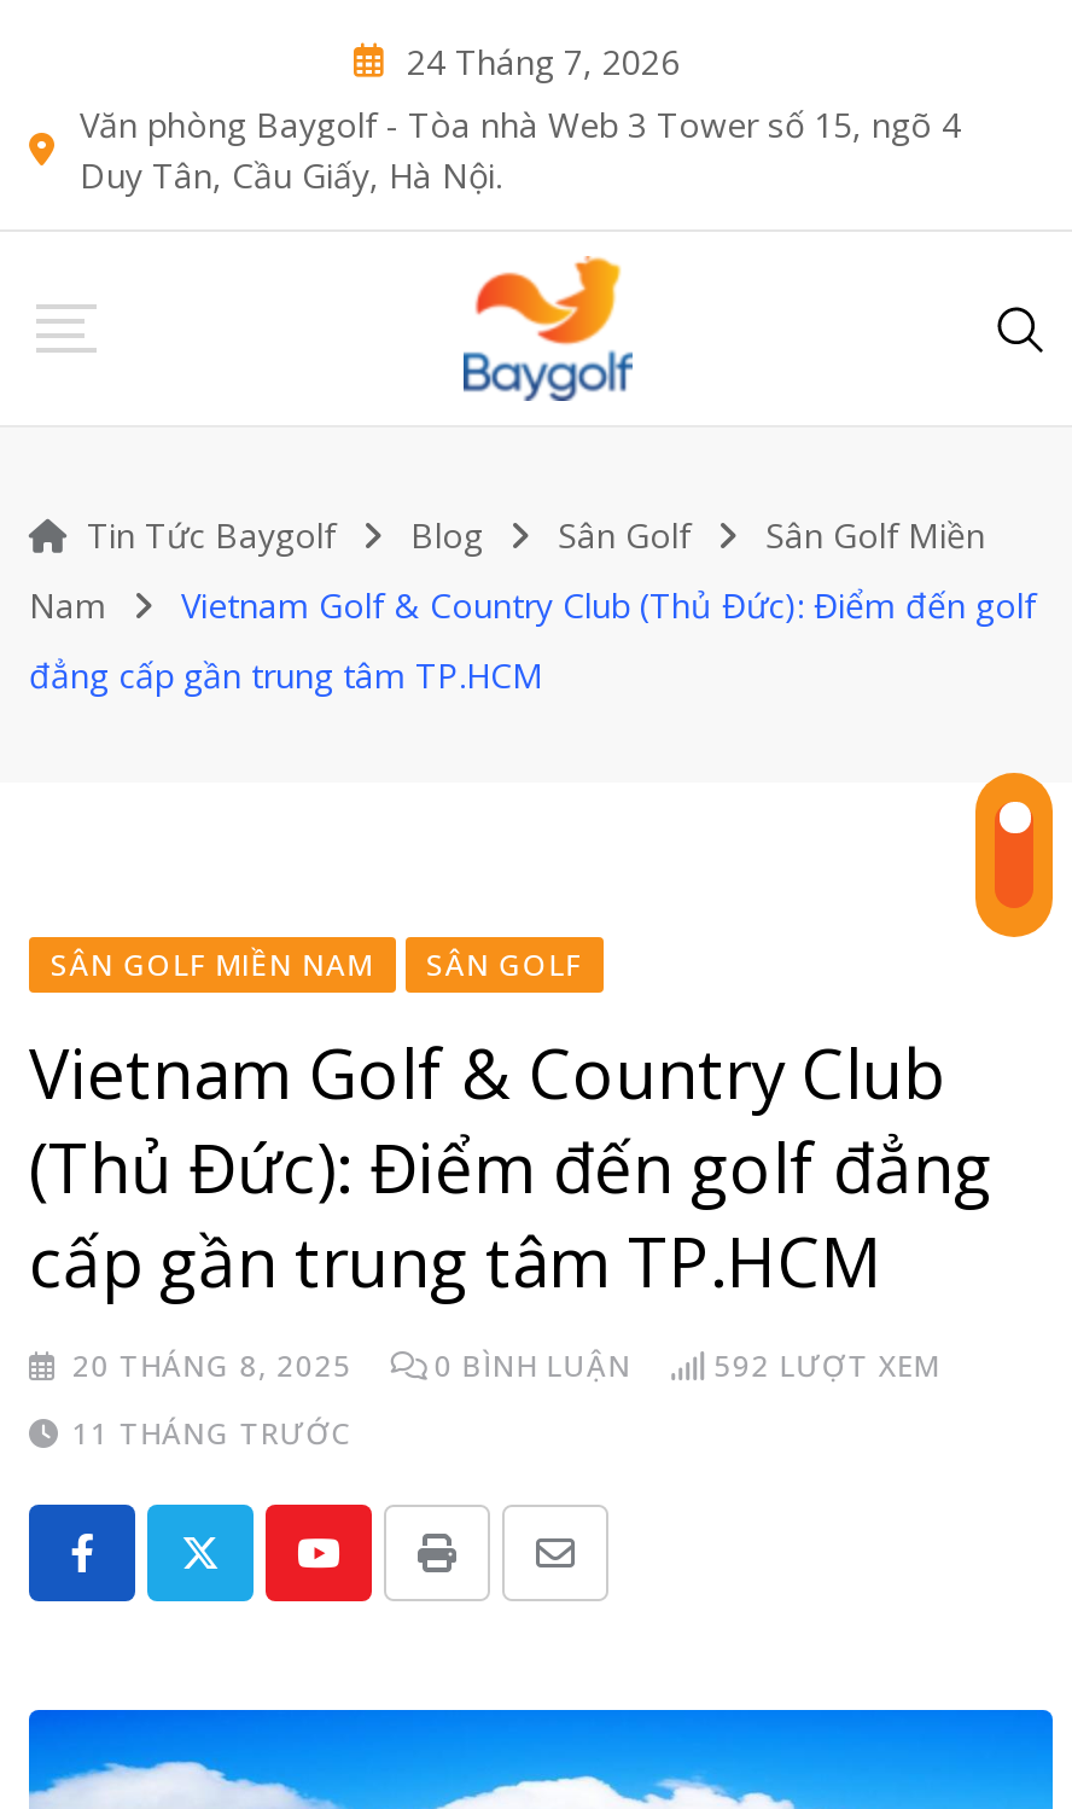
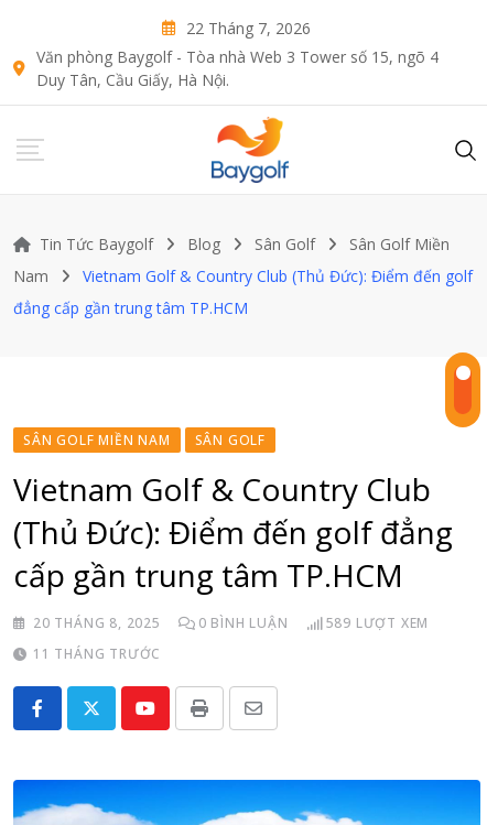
- 24 Tháng 7, 2026
+ 22 Tháng 7, 2026

- 20 THÁNG 8, 2025 0 BÌNH LUẬN 592 LƯỢT XEM
+ 20 THÁNG 8, 2025 0 BÌNH LUẬN 589 LƯỢT XEM
